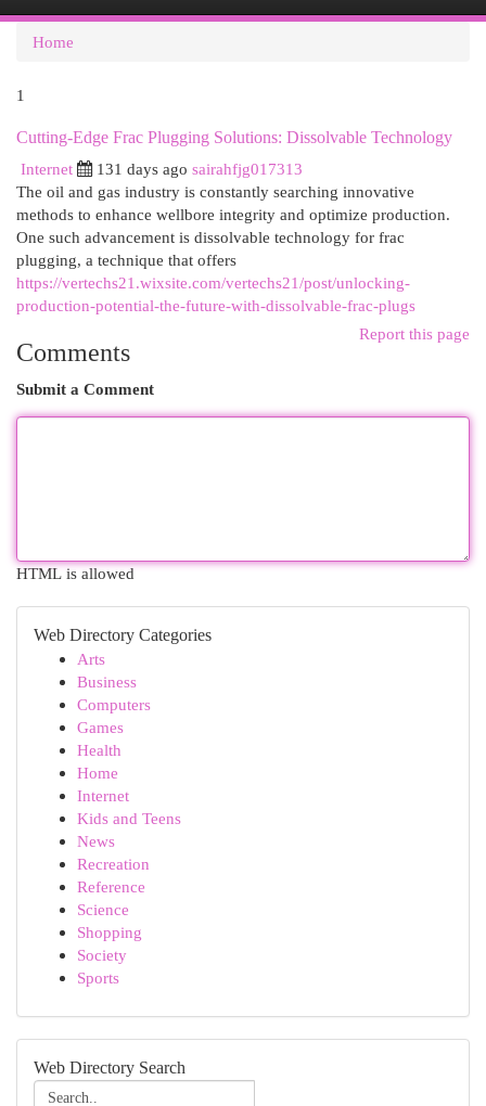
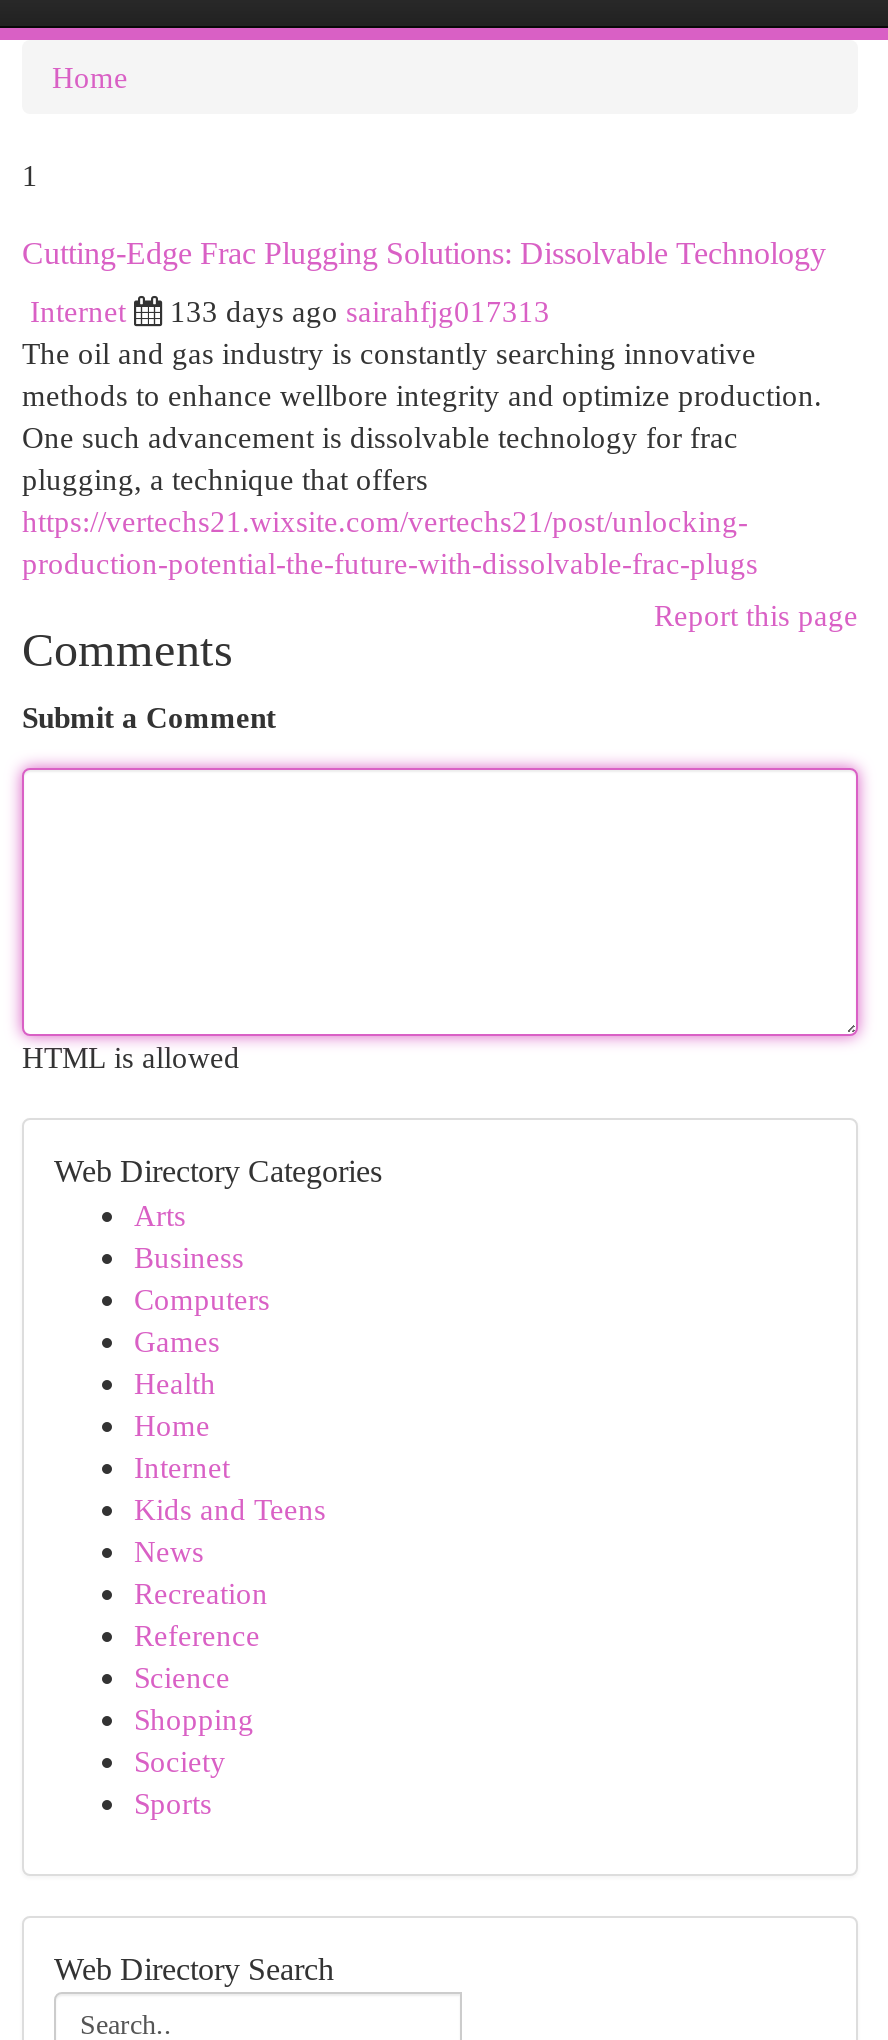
- 131 days ago sairahfjg017313
+ 133 days ago sairahfjg017313
